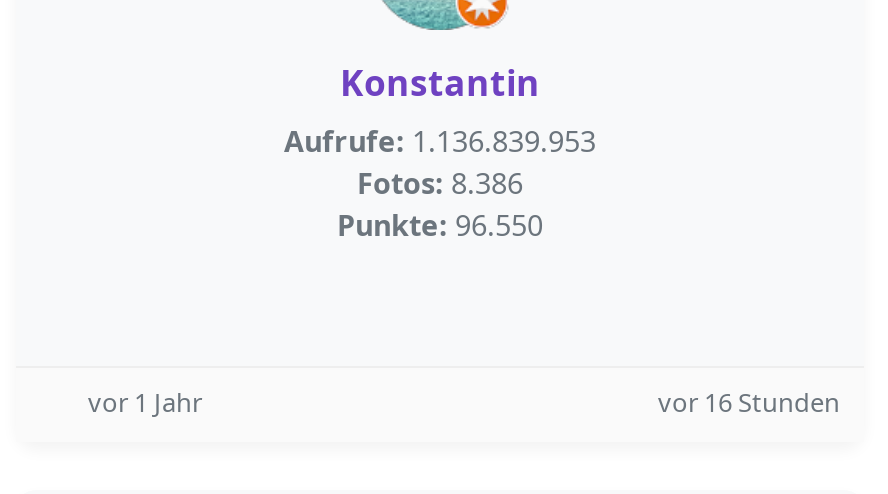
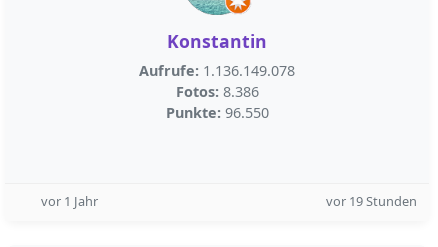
- Aufrufe: 1.136.839.953
+ Aufrufe: 1.136.149.078

- vor 16 Stunden
+ vor 19 Stunden
